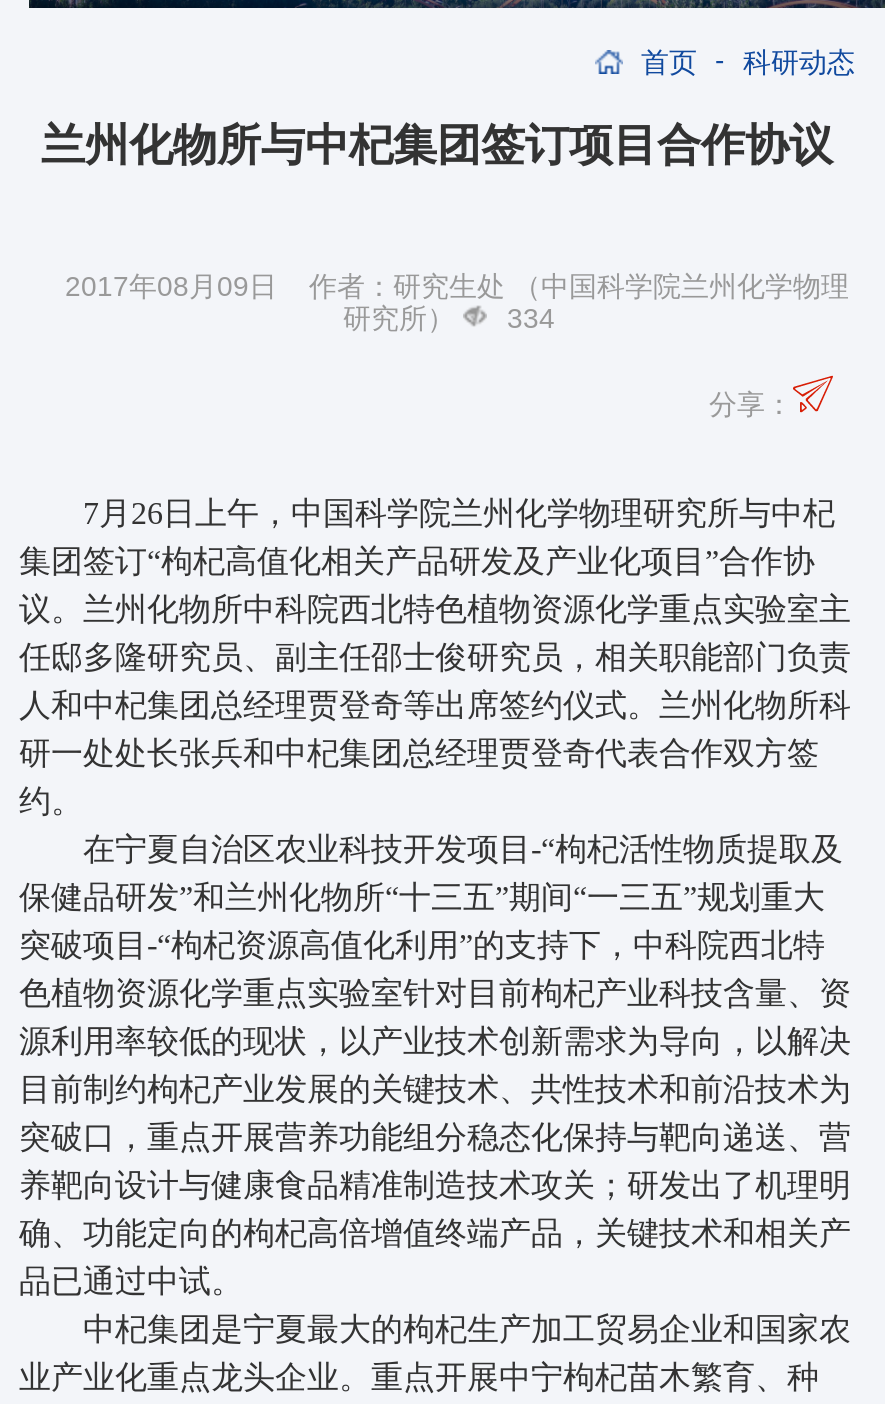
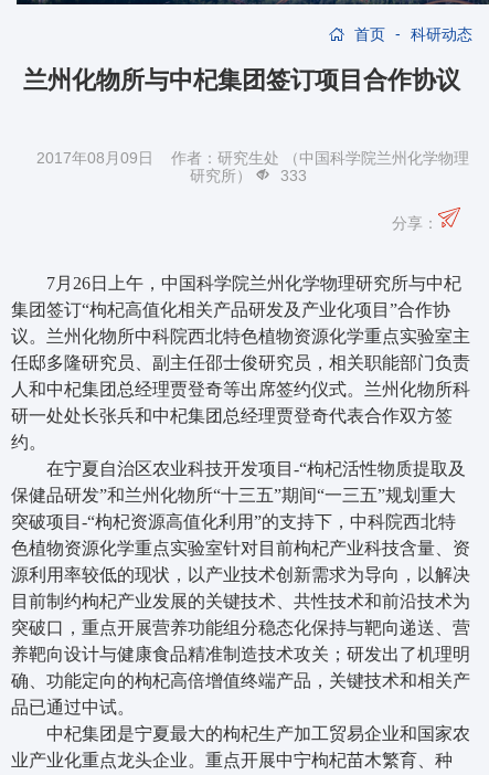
- 研究所） 334
+ 研究所） 333
